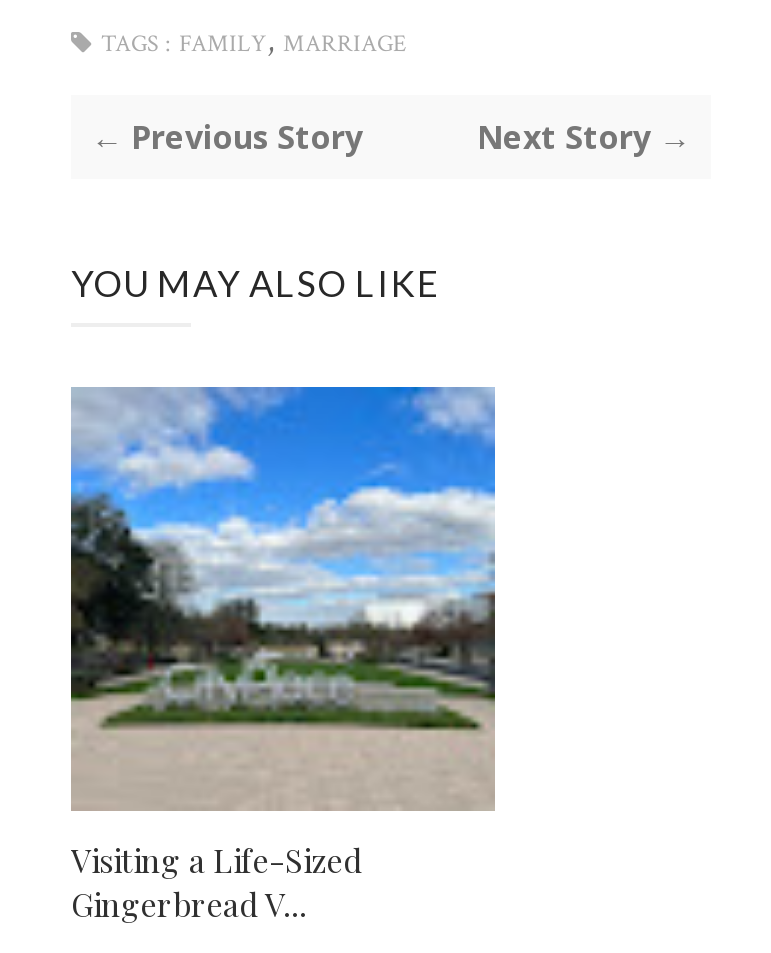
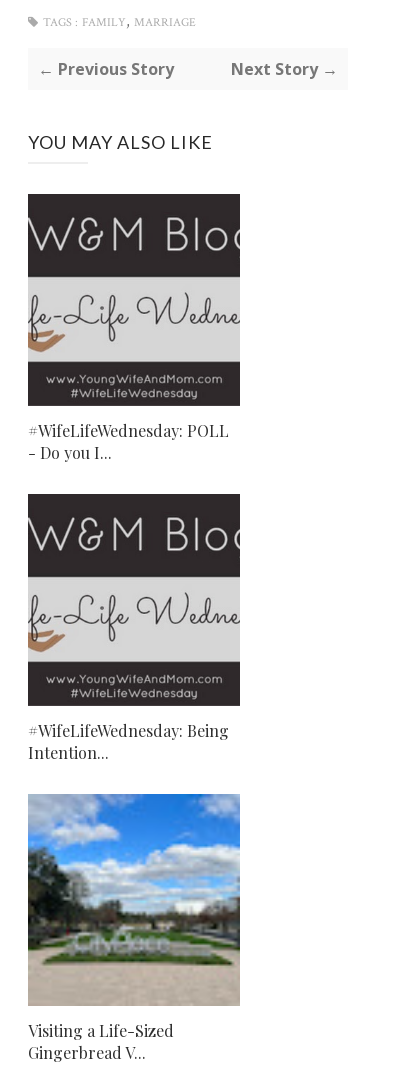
+ [image]
+ #WifeLifeWednesday: POLL
+ - Do you I...

+ [image]
+ #WifeLifeWednesday: Being
+ Intention...
